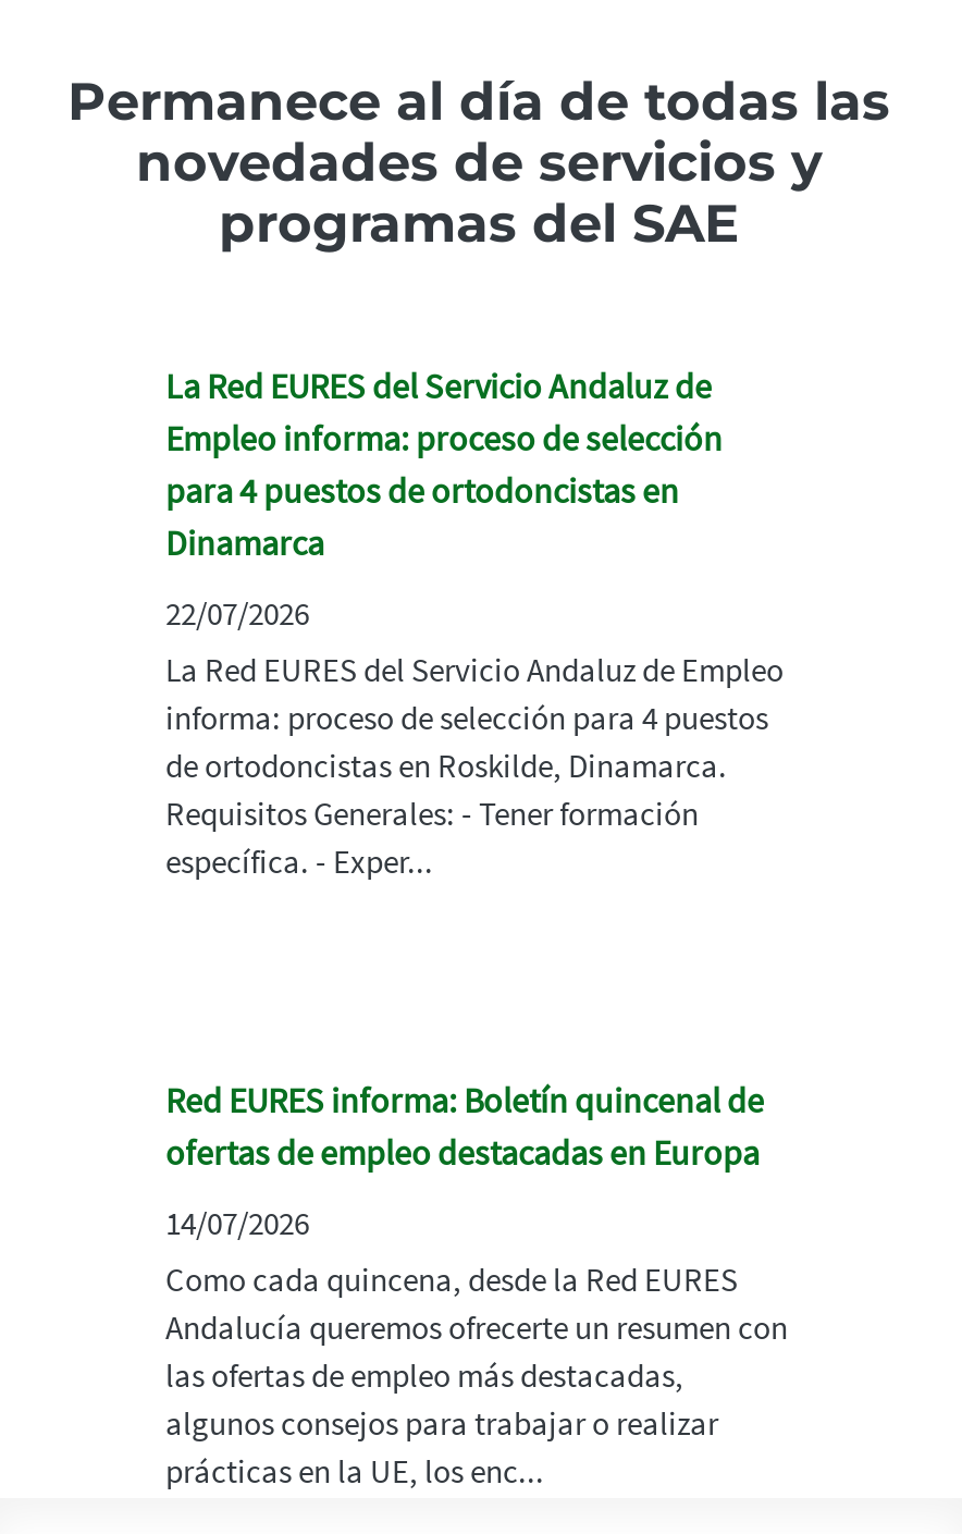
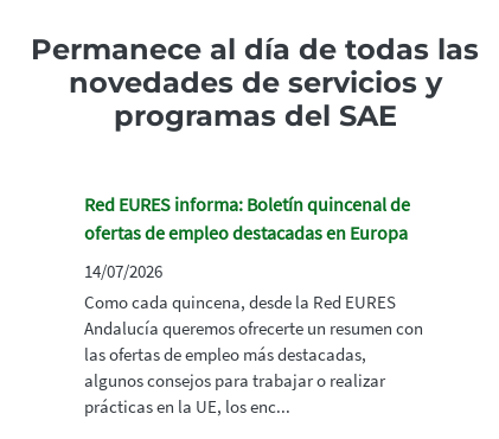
- La Red EURES del Servicio Andaluz de
- Empleo informa: proceso de selección
- para 4 puestos de ortodoncistas en
- Dinamarca
- 22/07/2026
- La Red EURES del Servicio Andaluz de Empleo
- informa: proceso de selección para 4 puestos
- de ortodoncistas en Roskilde, Dinamarca.
- Requisitos Generales: - Tener formación
- específica. - Exper...
